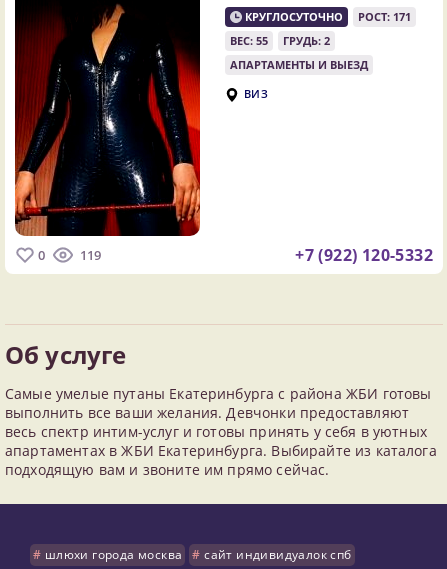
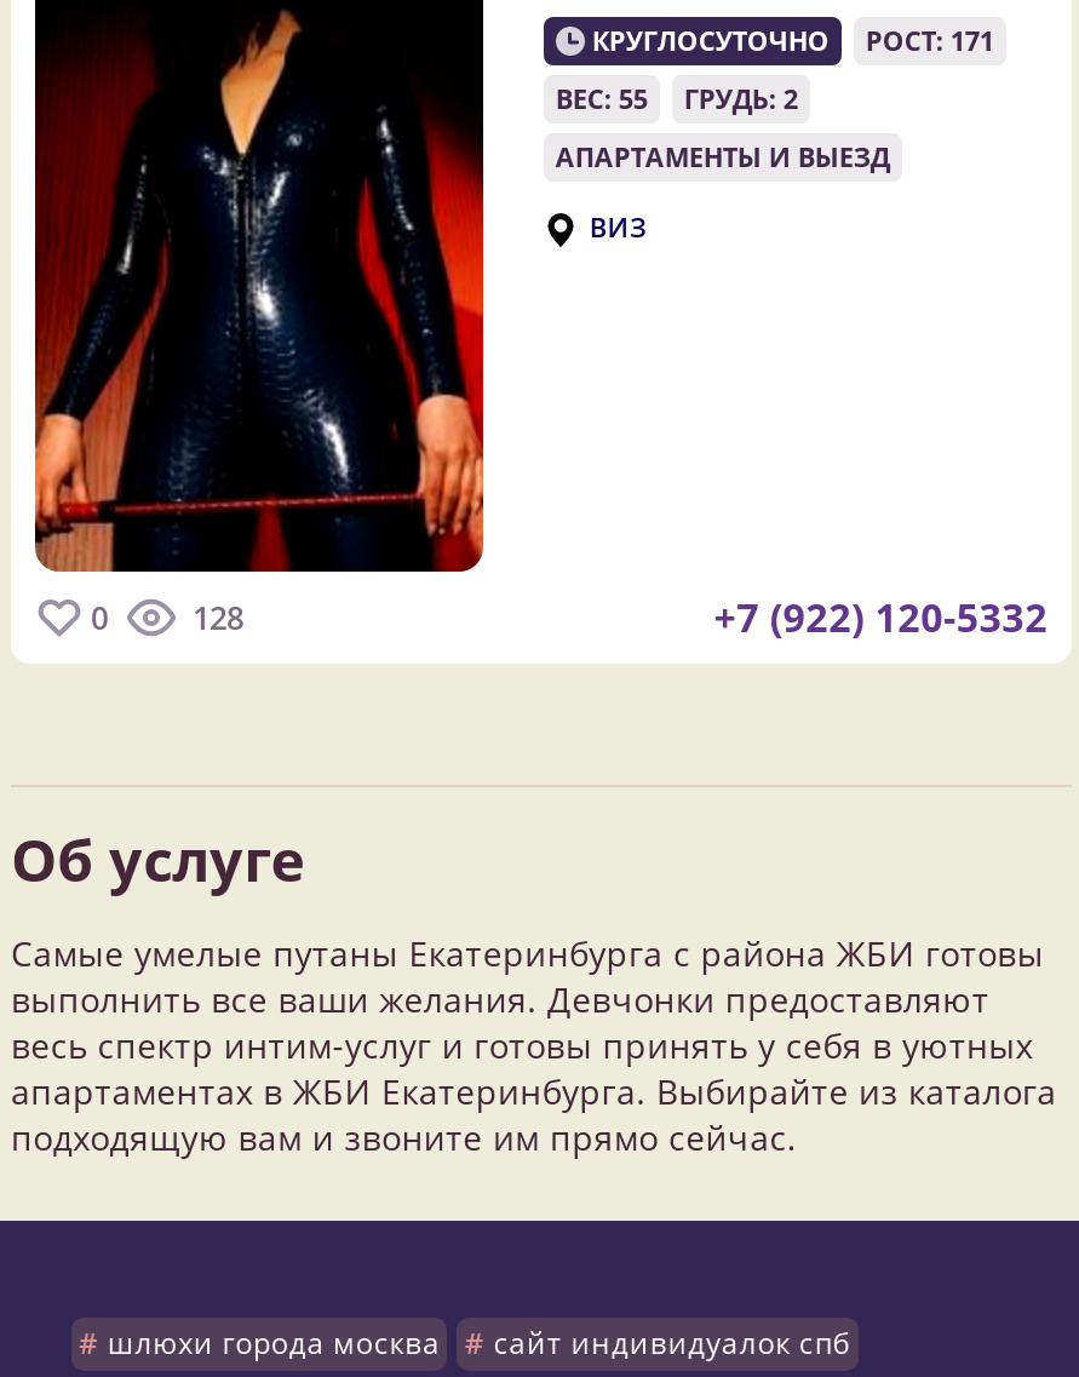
- 0 119
+ 0 128
